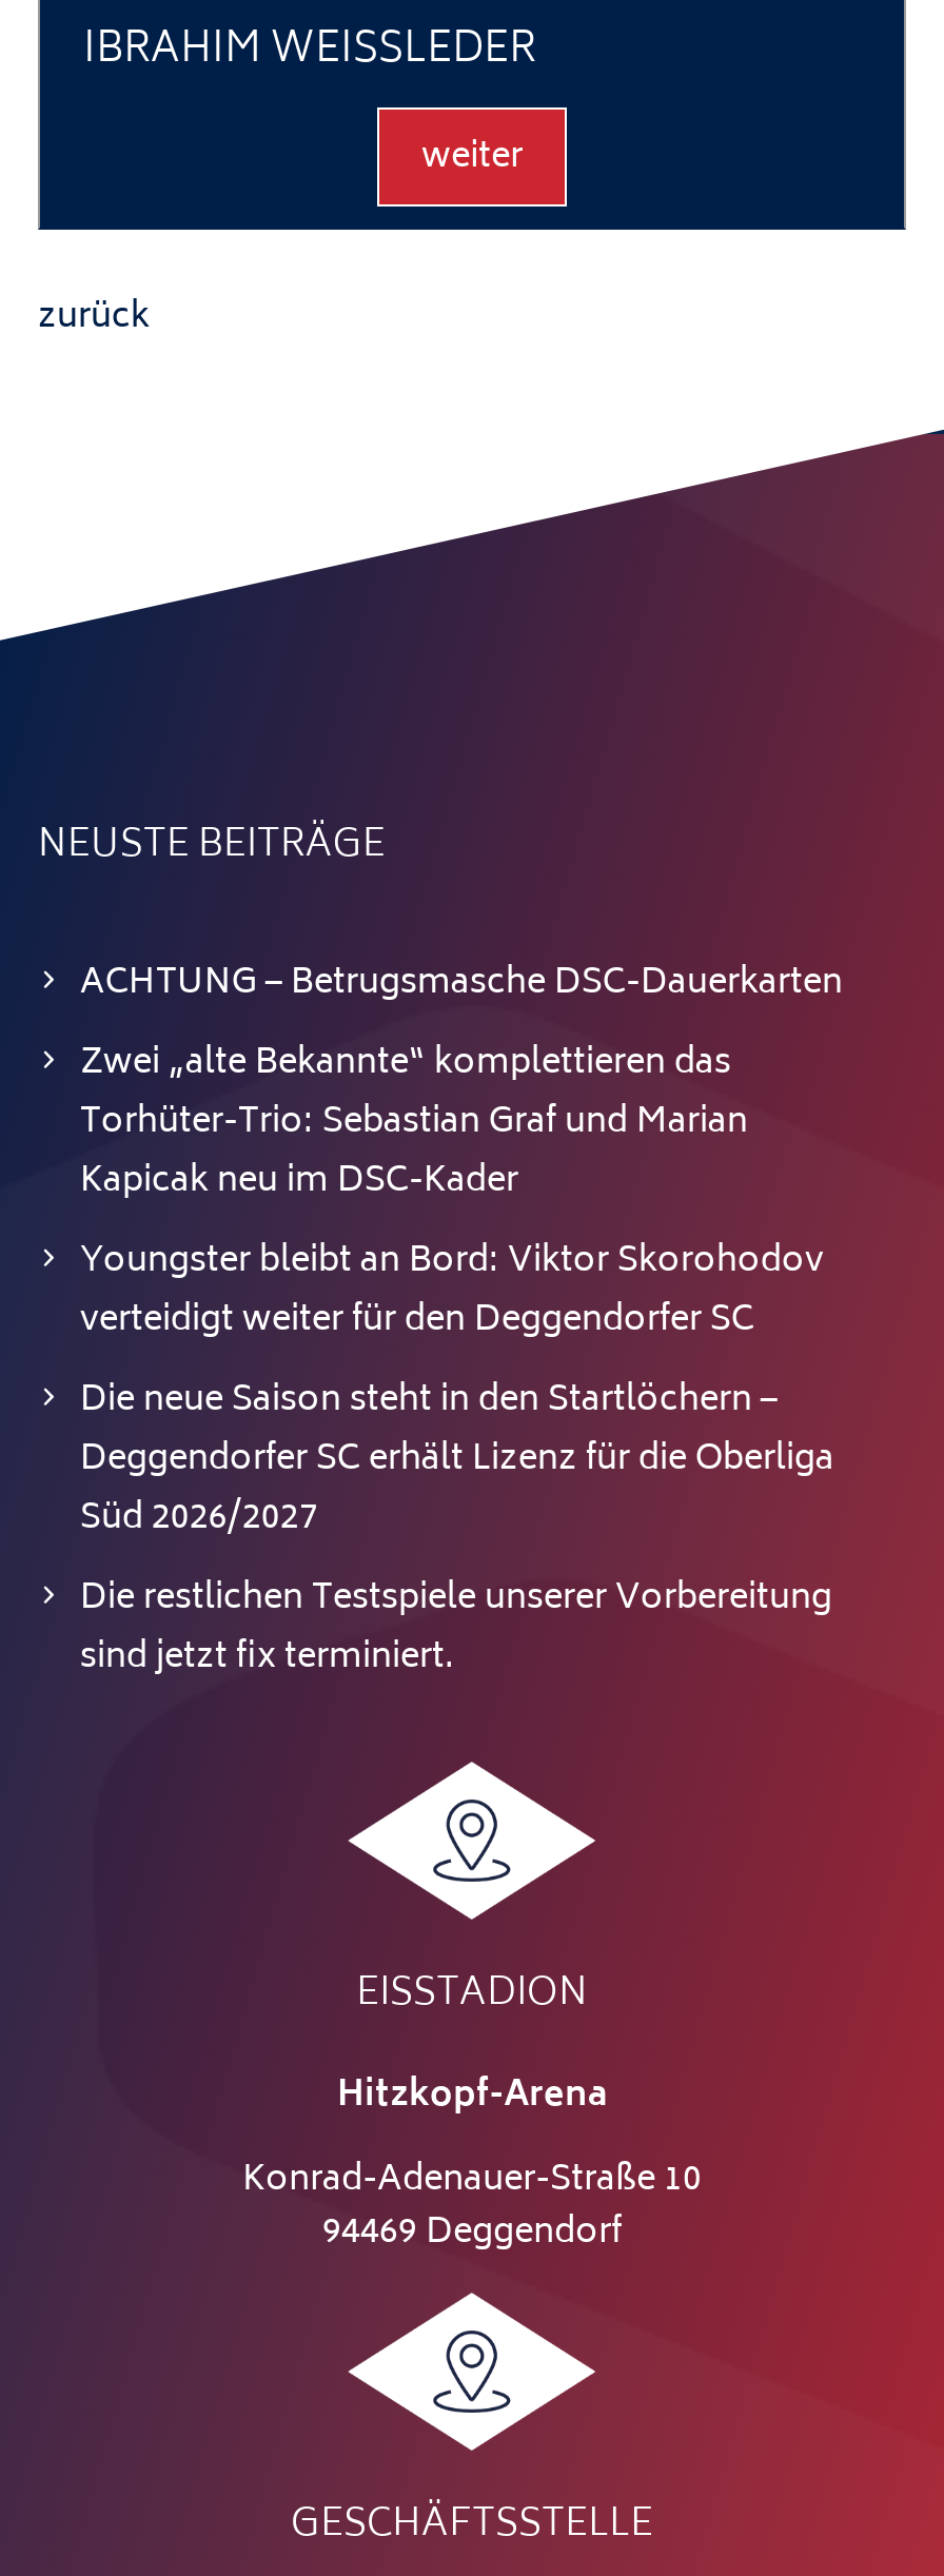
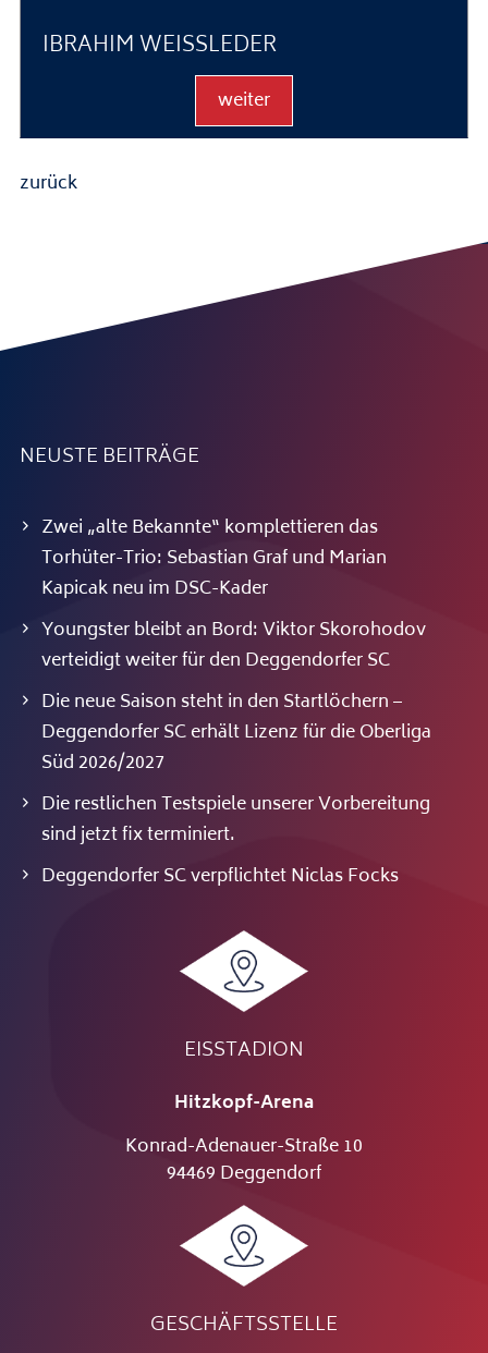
- ACHTUNG – Betrugsmasche DSC-Dauerkarten

moved up: Zwei „alte Bekannte“ komplettieren das | Torhüter-Trio: Sebastian Graf und Marian | Kapicak neu im DSC-Kader | ... | Die restlichen Testspiele unserer Vorbereitung | sind jetzt fix terminiert.

+ Deggendorfer SC verpflichtet Niclas Focks
